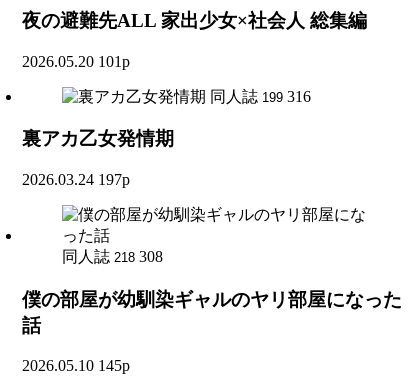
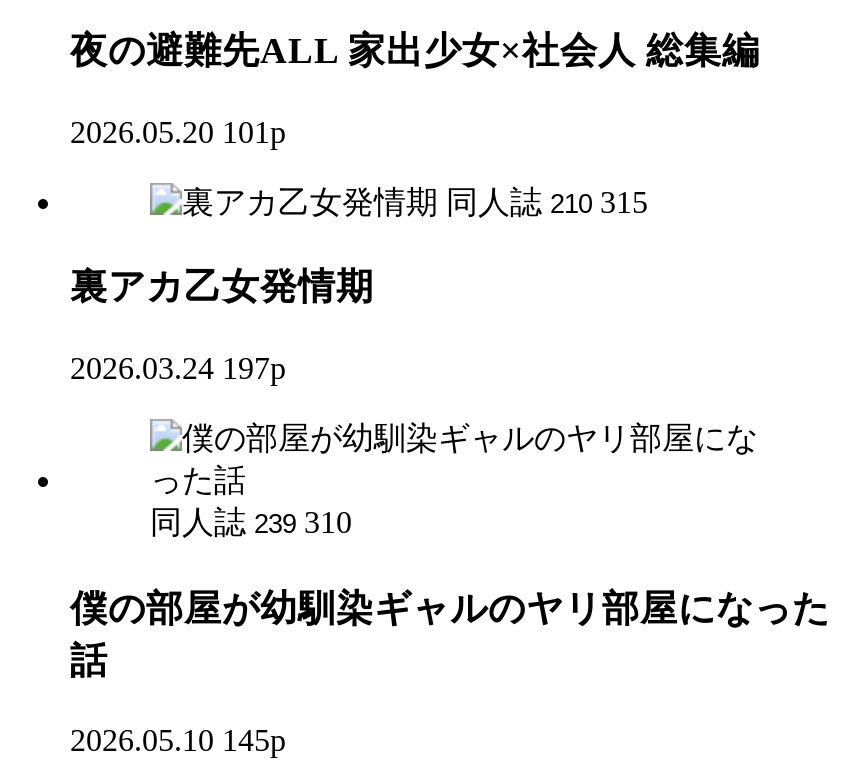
- 同人誌 199 316
+ 同人誌 210 315

- 同人誌 218 308
+ 同人誌 239 310
